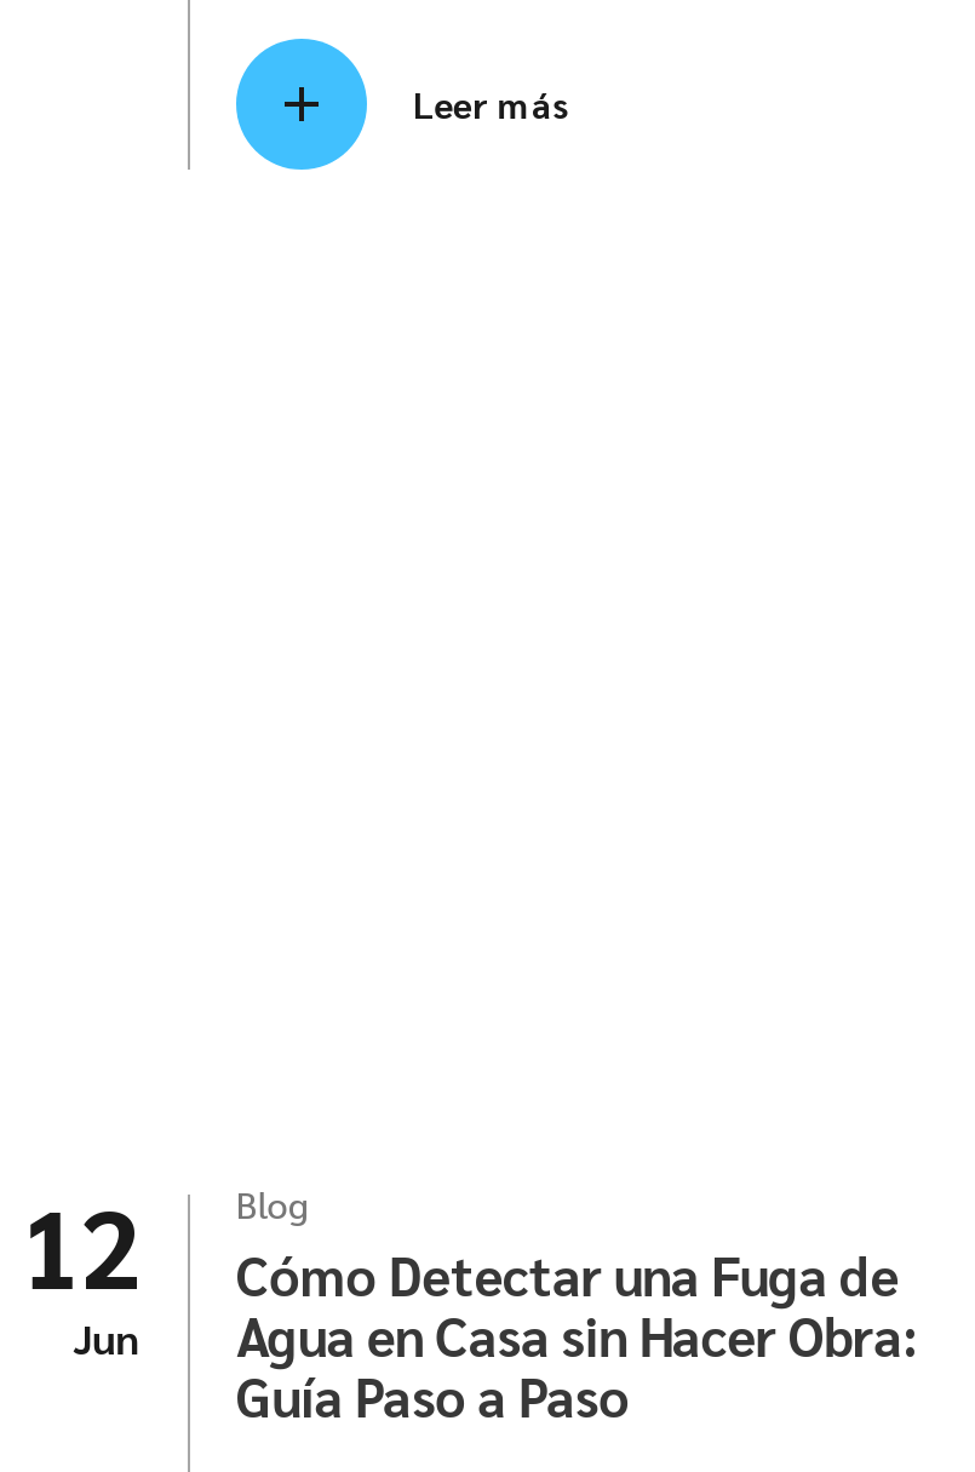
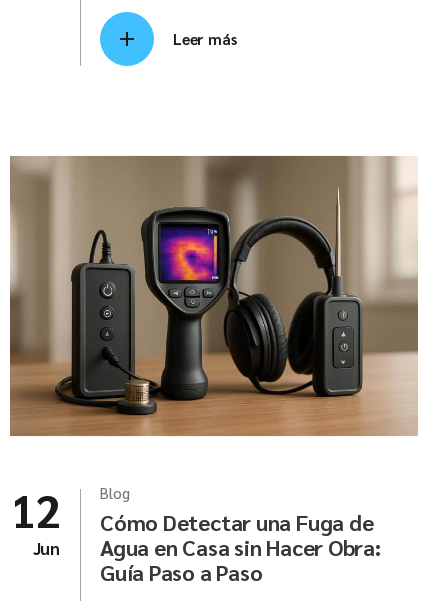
+ [image]
